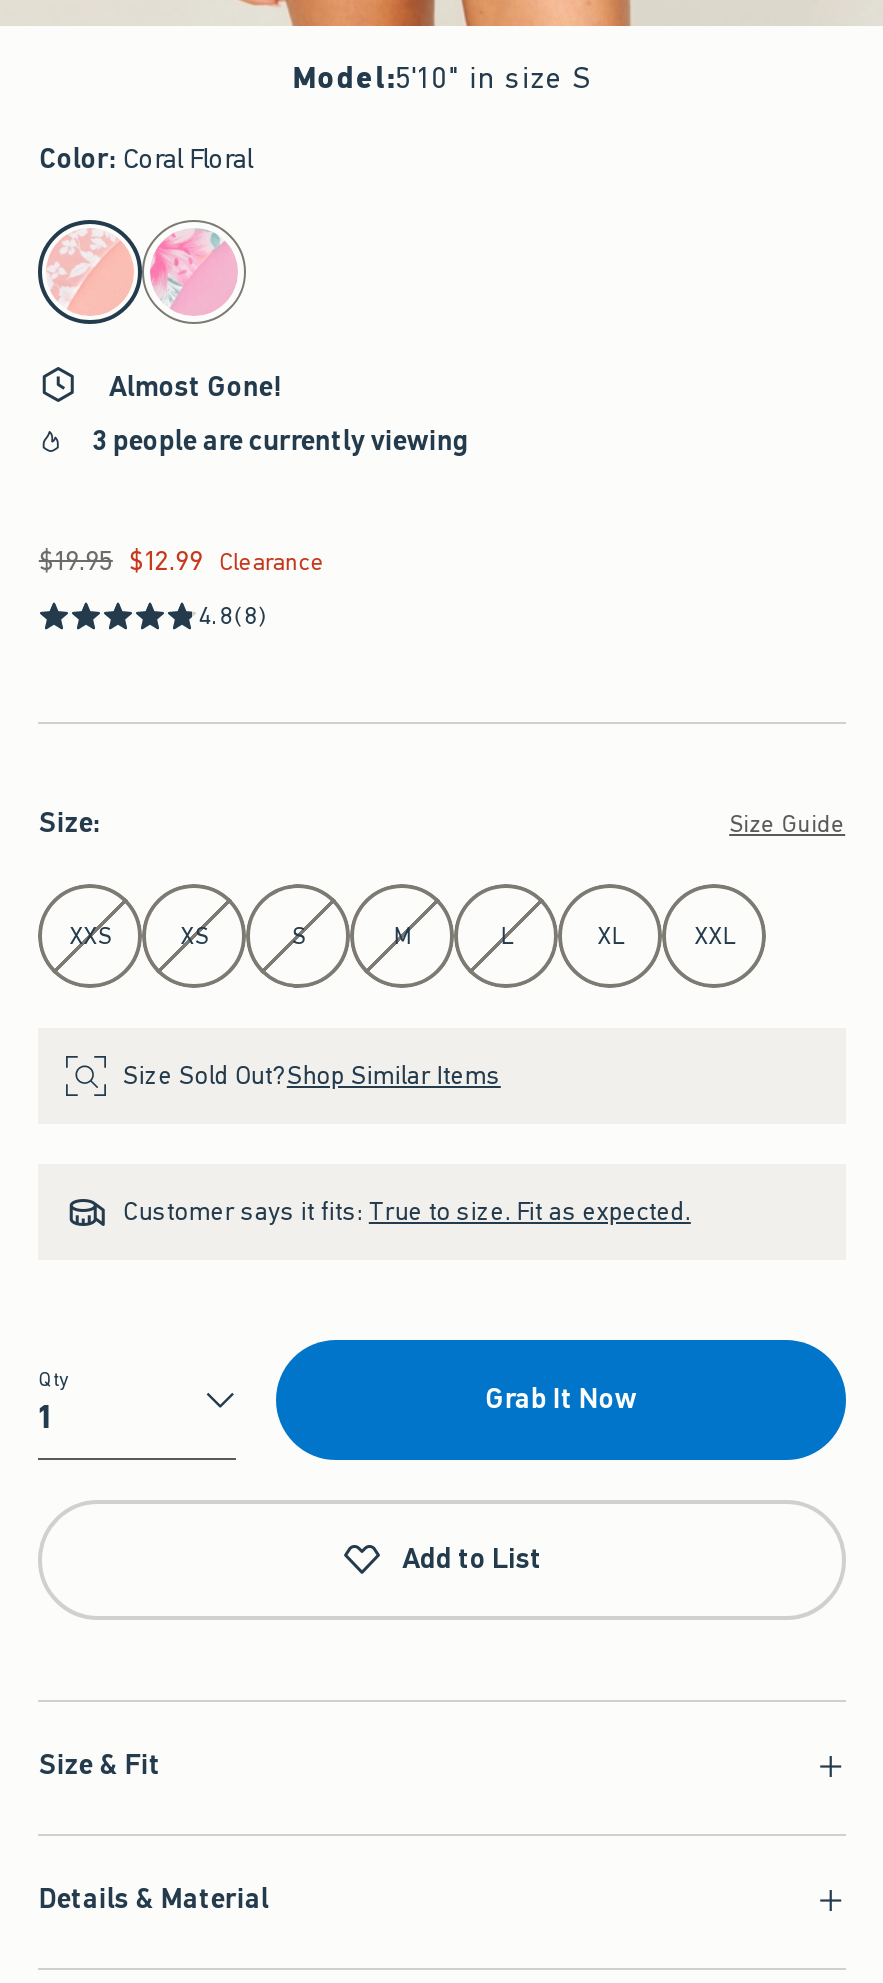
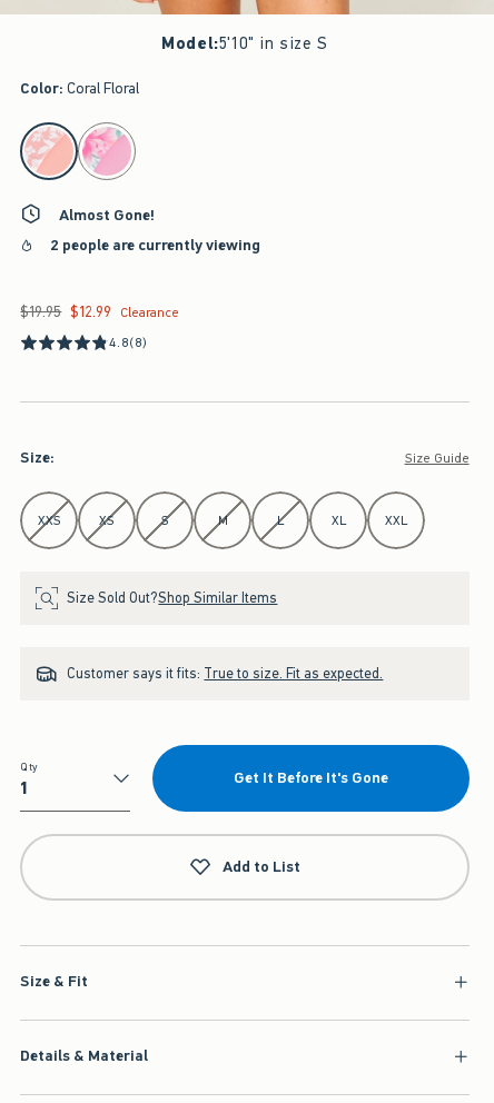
- 3 people are currently viewing
+ 2 people are currently viewing

- Grab It Now
+ Get It Before It's Gone
